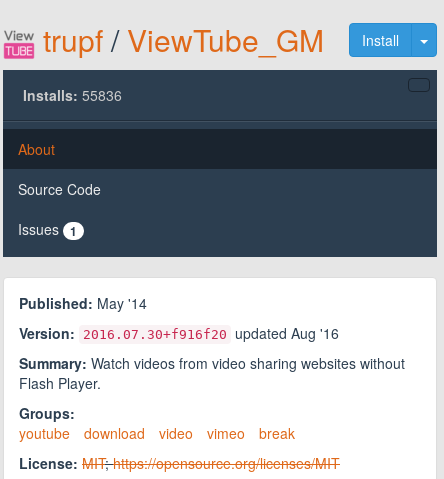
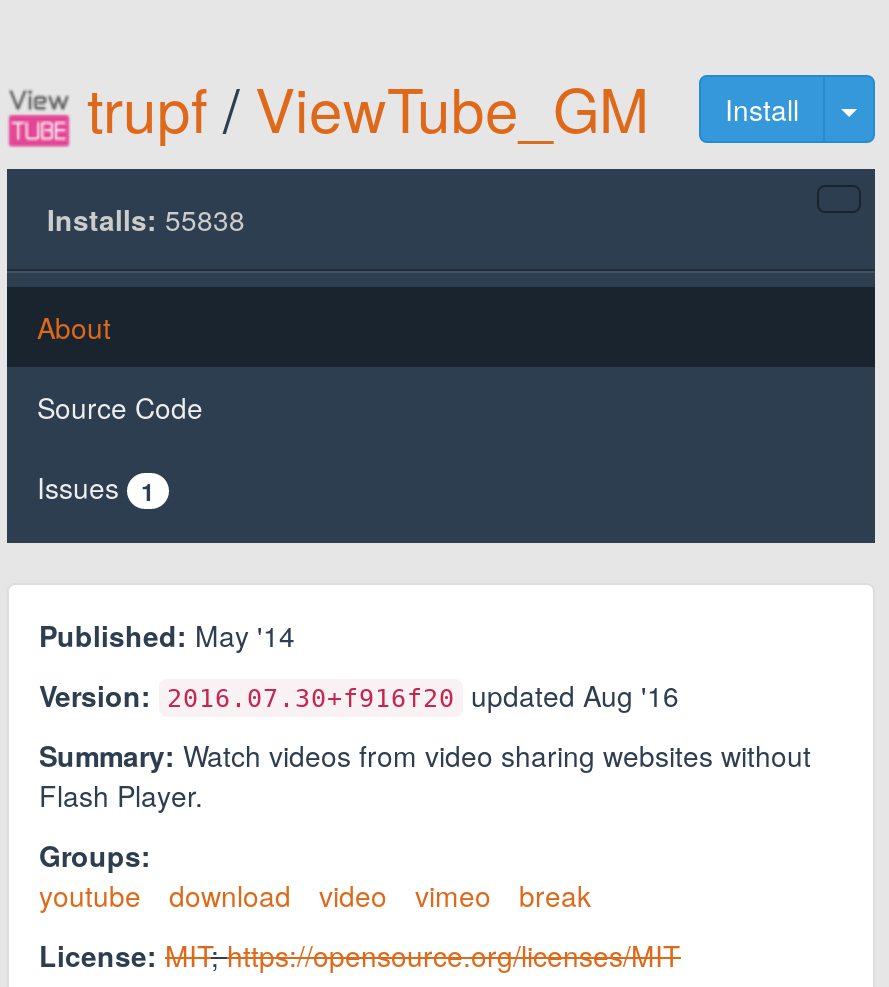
- Installs: 55836
+ Installs: 55838
